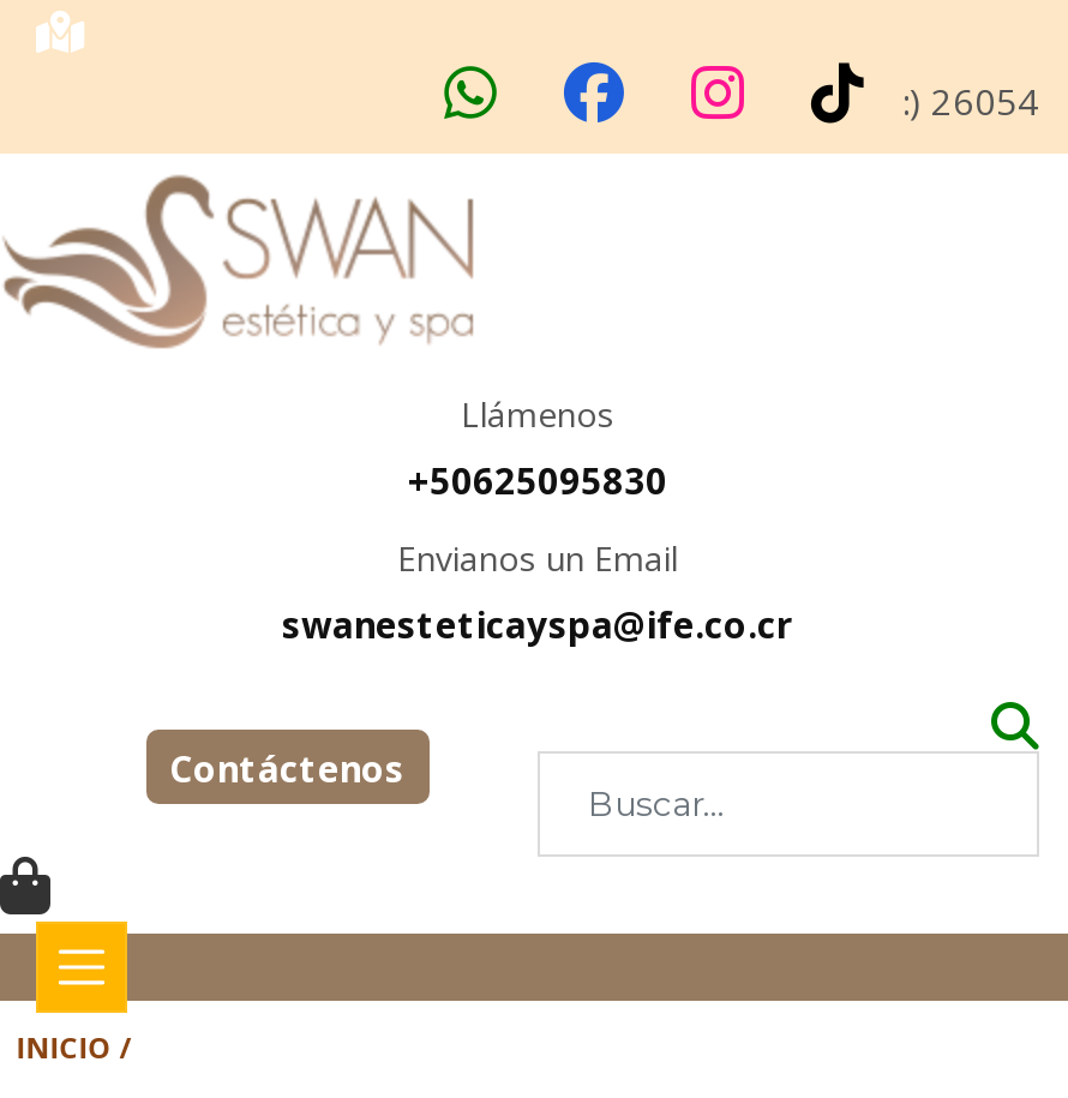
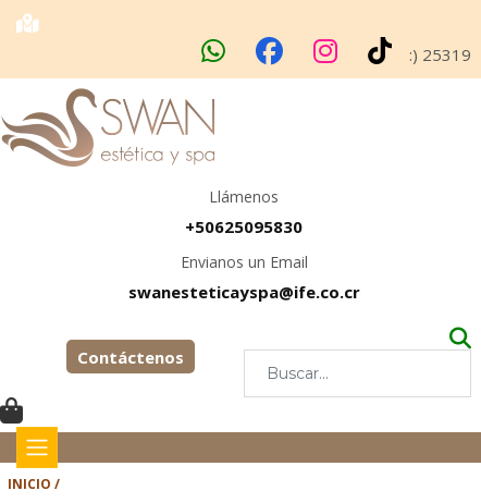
- :) 26054
+ :) 25319
